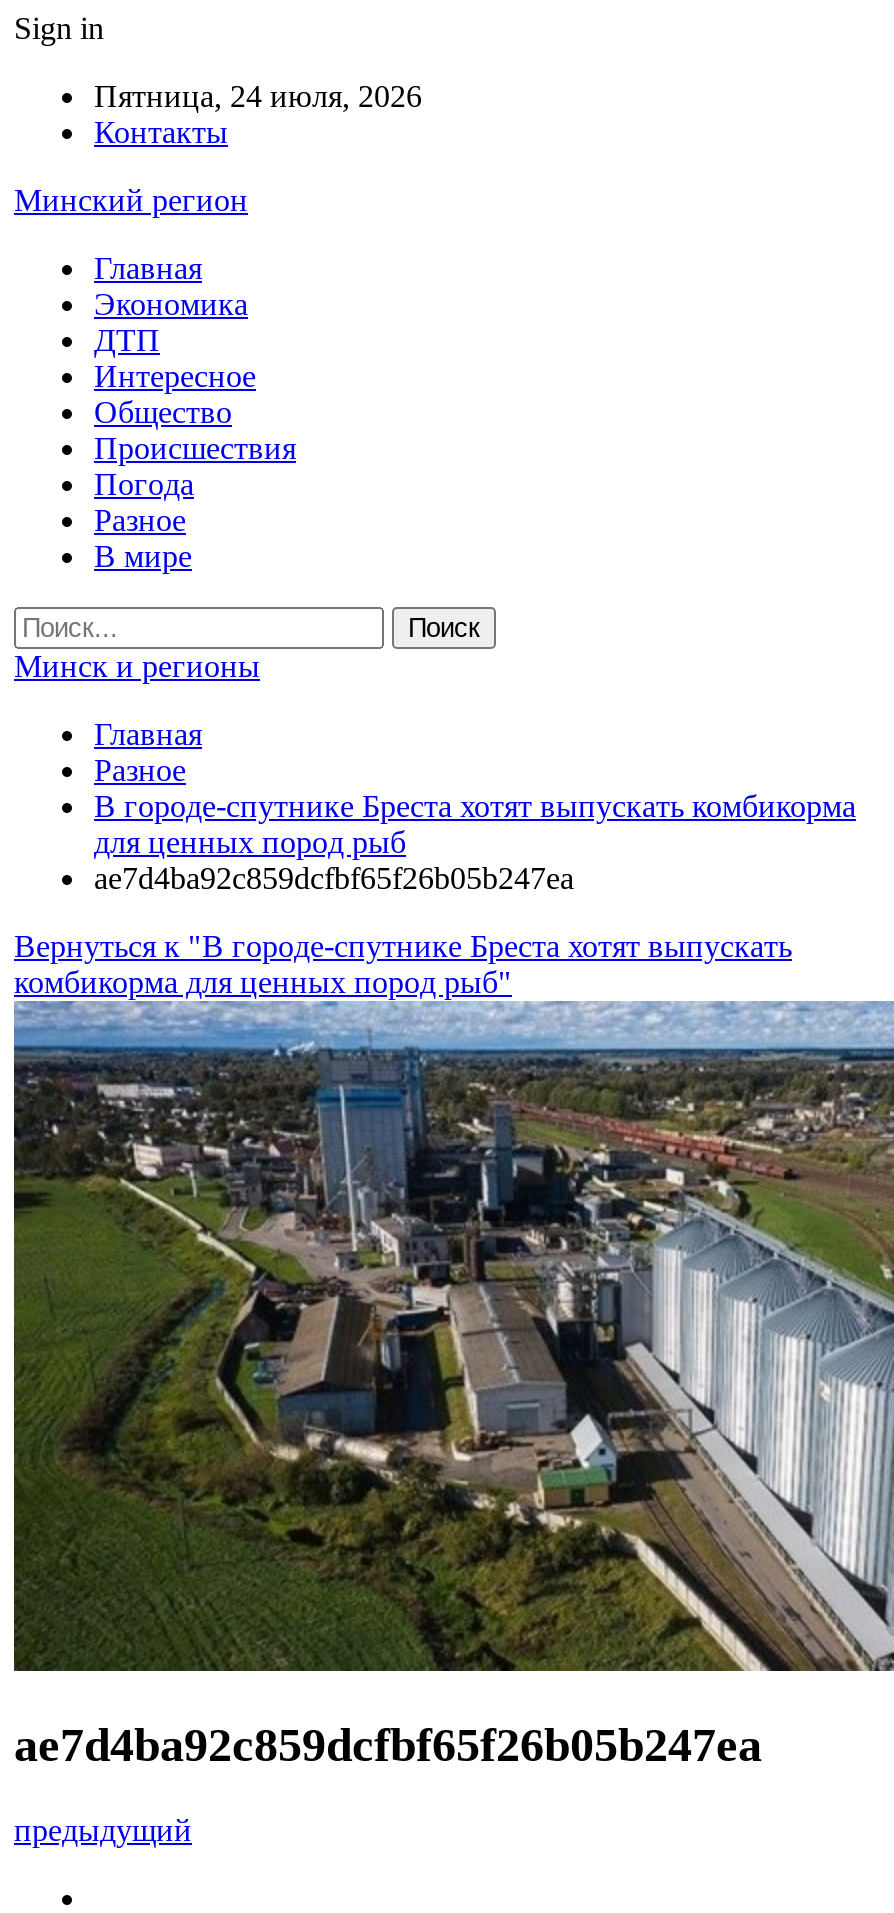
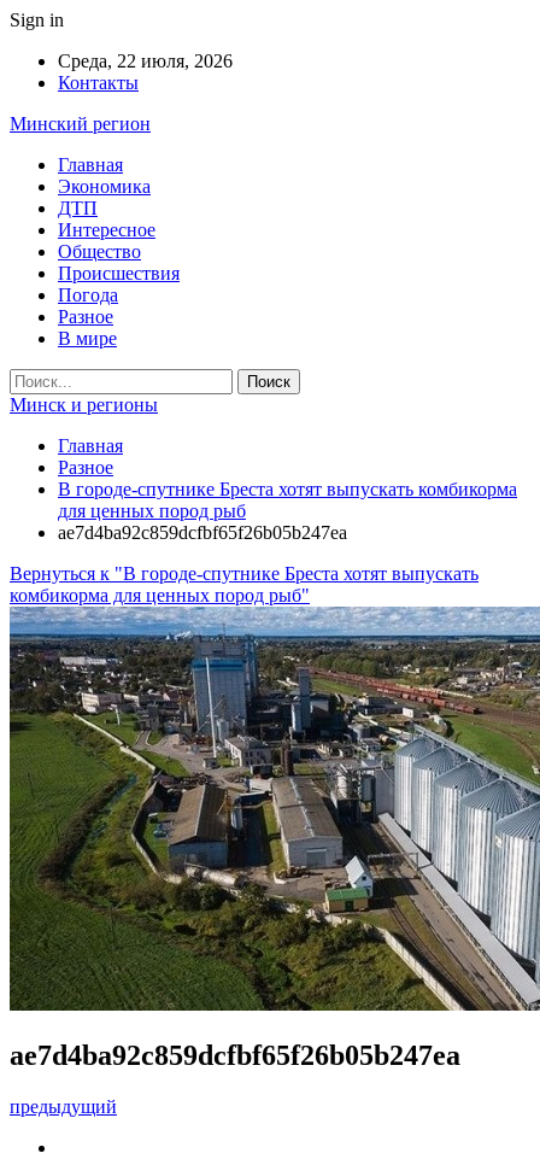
- Пятница, 24 июля, 2026
+ Среда, 22 июля, 2026
